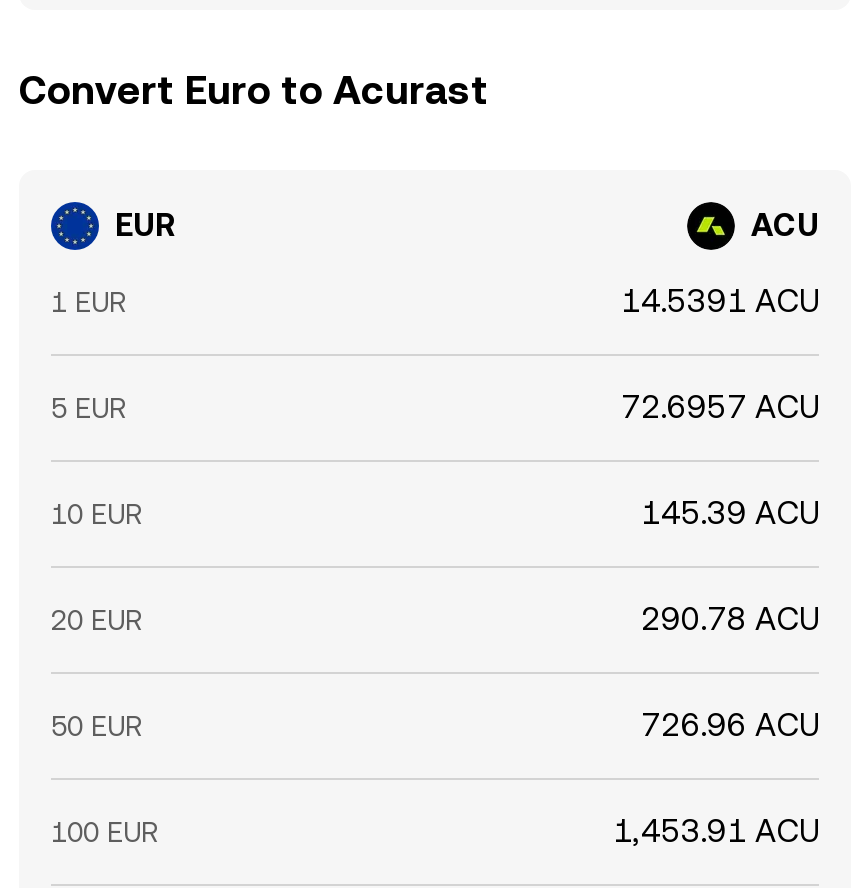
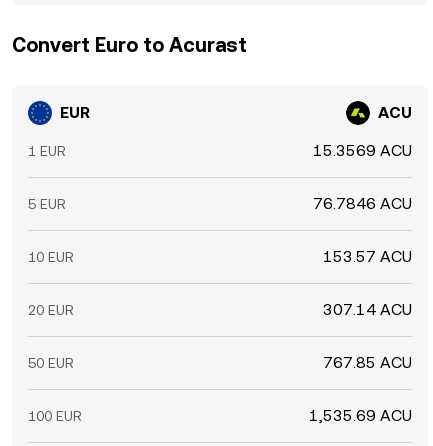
- 14.5391 ACU
+ 15.3569 ACU

- 72.6957 ACU
+ 76.7846 ACU

- 145.39 ACU
+ 153.57 ACU

- 290.78 ACU
+ 307.14 ACU

- 726.96 ACU
+ 767.85 ACU

- 1,453.91 ACU
+ 1,535.69 ACU
